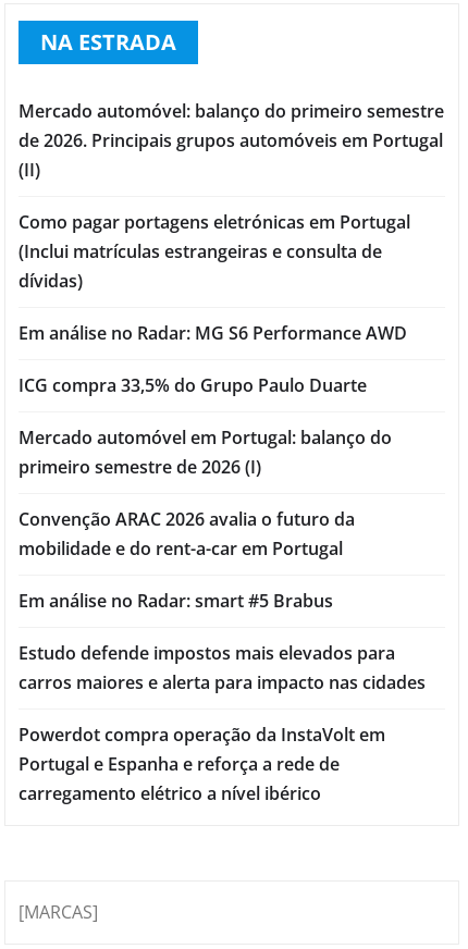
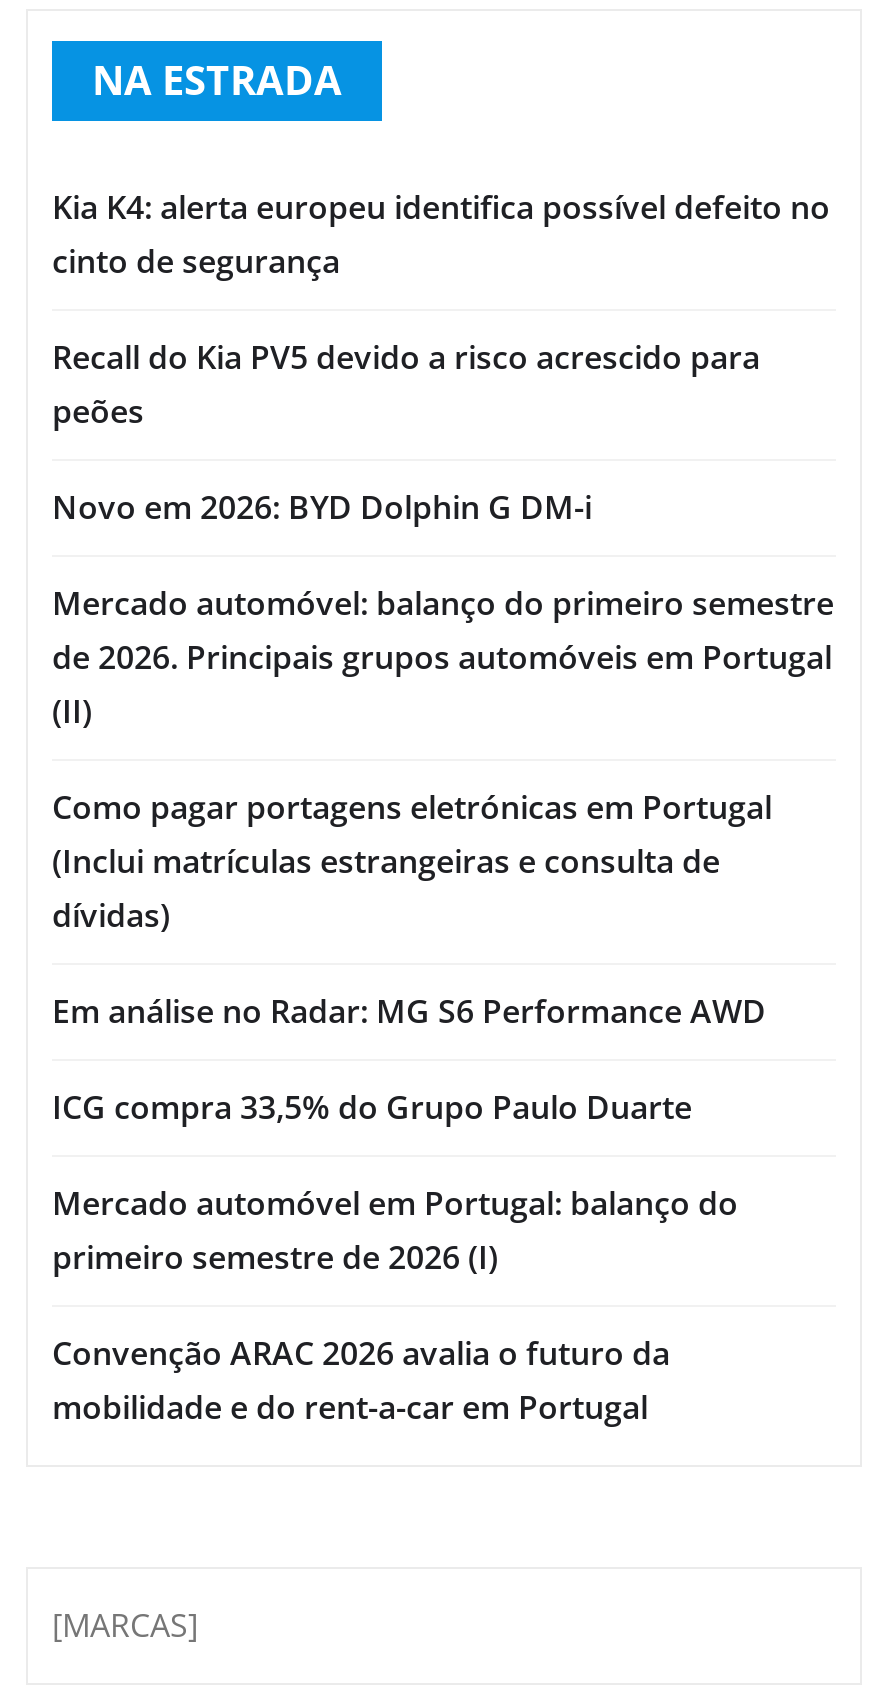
+ Kia K4: alerta europeu identifica possível defeito no
+ cinto de segurança
+ Recall do Kia PV5 devido a risco acrescido para
+ peões
+ Novo em 2026: BYD Dolphin G DM-i

moved down: Mercado automóvel: balanço do primeiro semestre | de 2026. Principais grupos automóveis em Portugal | (II) | ... | Convenção ARAC 2026 avalia o futuro da | mobilidade e do rent-a-car em Portugal

- Em análise no Radar: smart #5 Brabus
- Estudo defende impostos mais elevados para
- carros maiores e alerta para impacto nas cidades
- Powerdot compra operação da InstaVolt em
- Portugal e Espanha e reforça a rede de
- carregamento elétrico a nível ibérico
